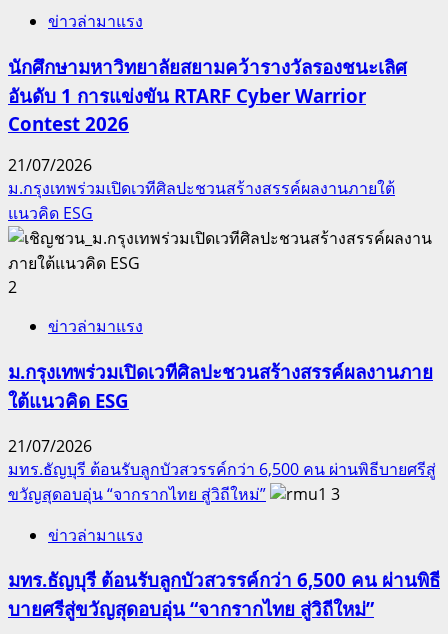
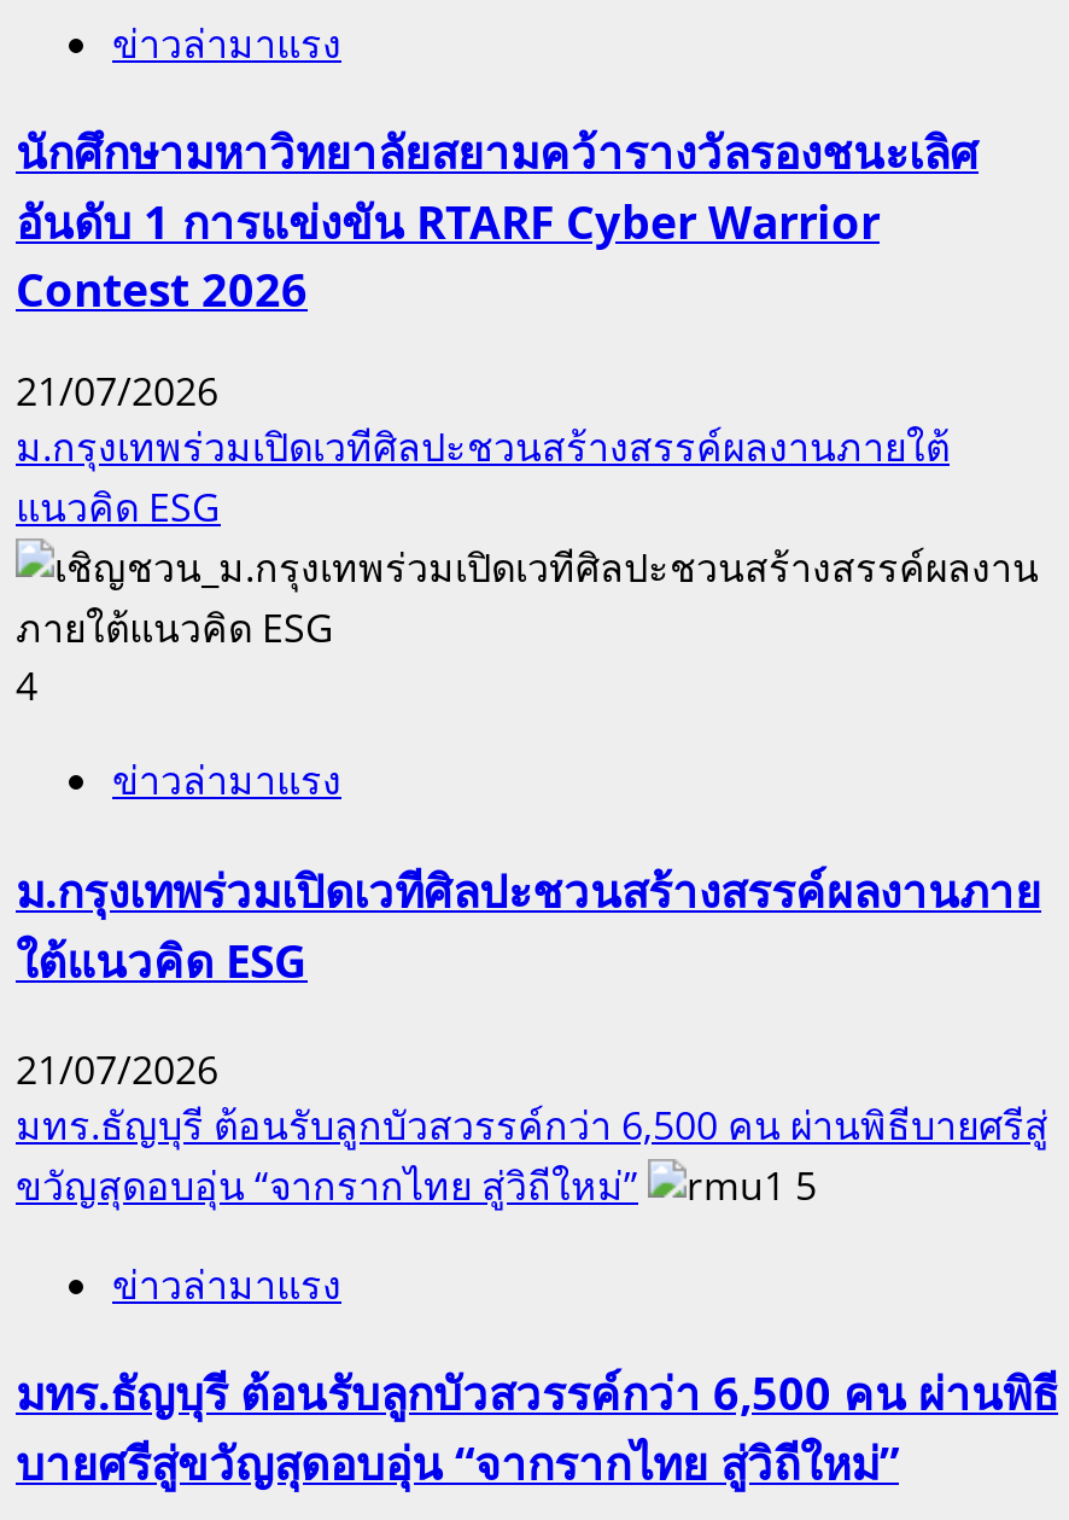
- 2
+ 4

- 3
+ 5
